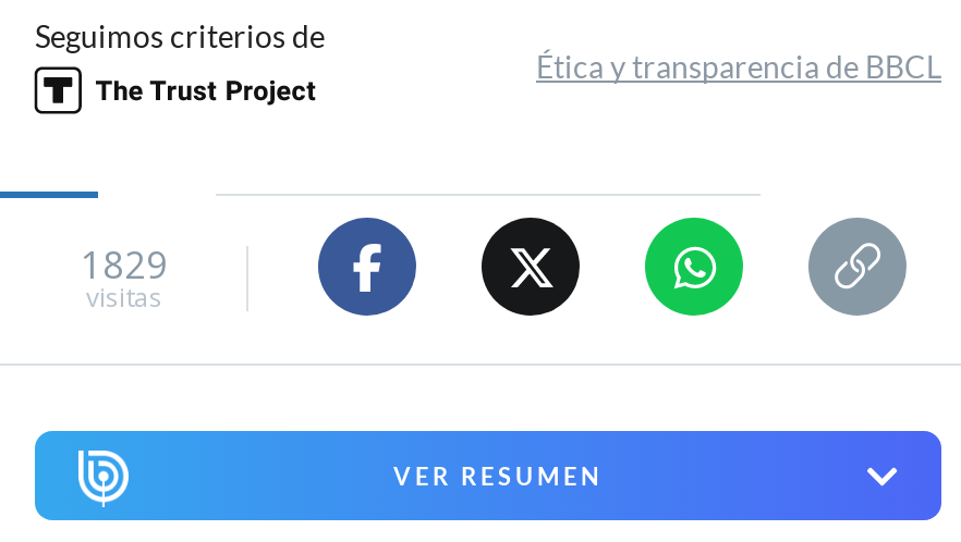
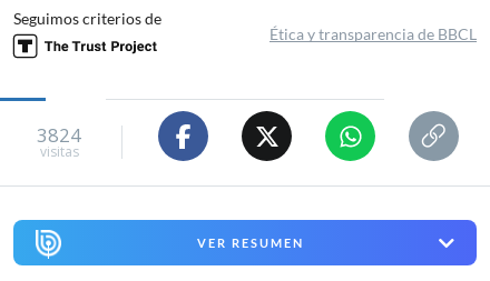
- 1829
+ 3824
